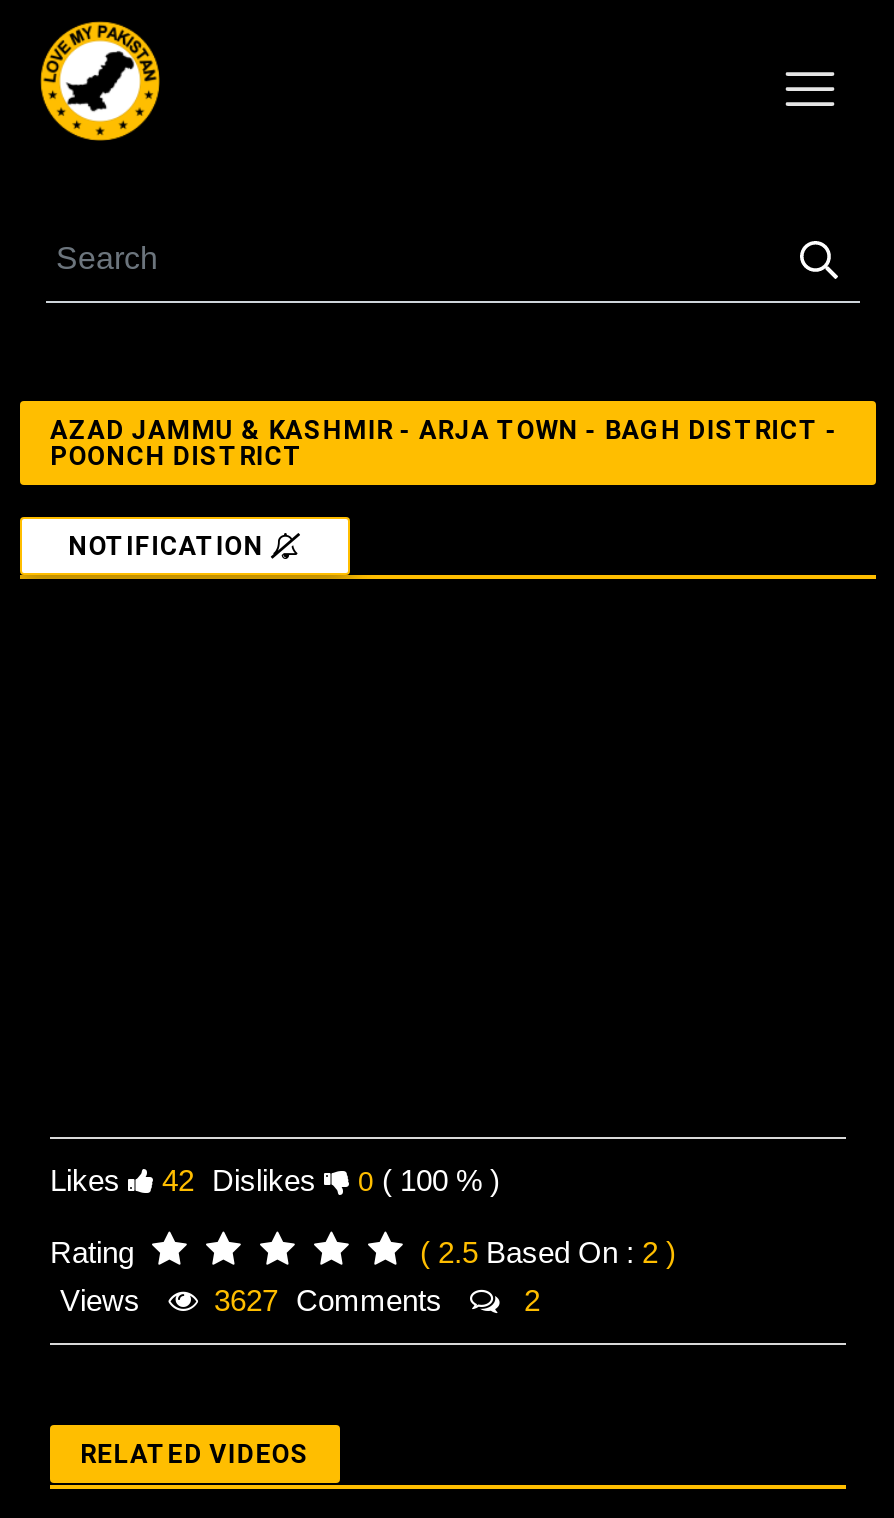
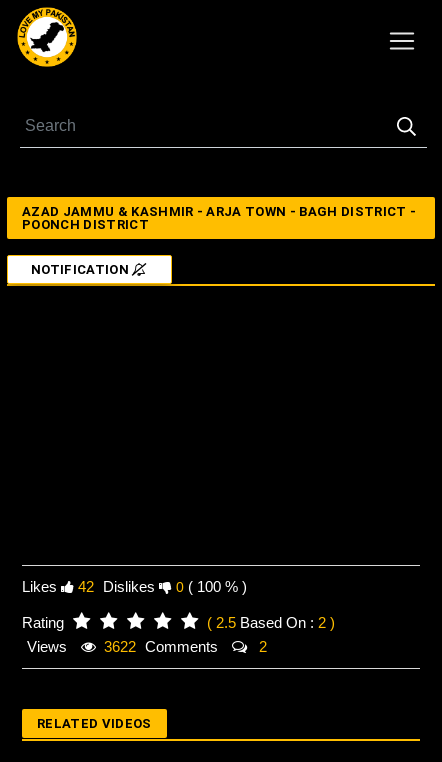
- 3627 Comments
+ 3622 Comments
